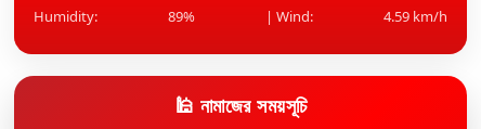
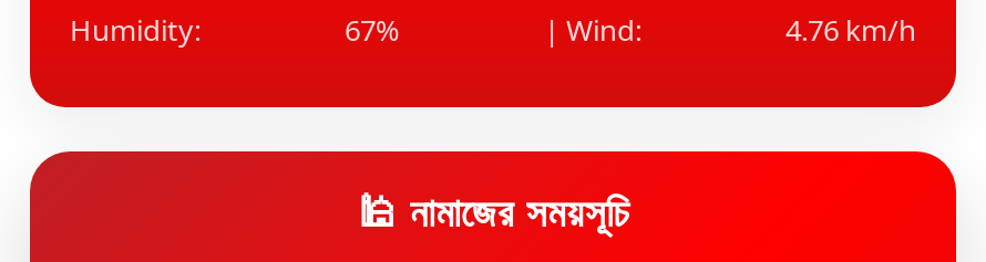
- 89%
+ 67%

- 4.59 km/h
+ 4.76 km/h
